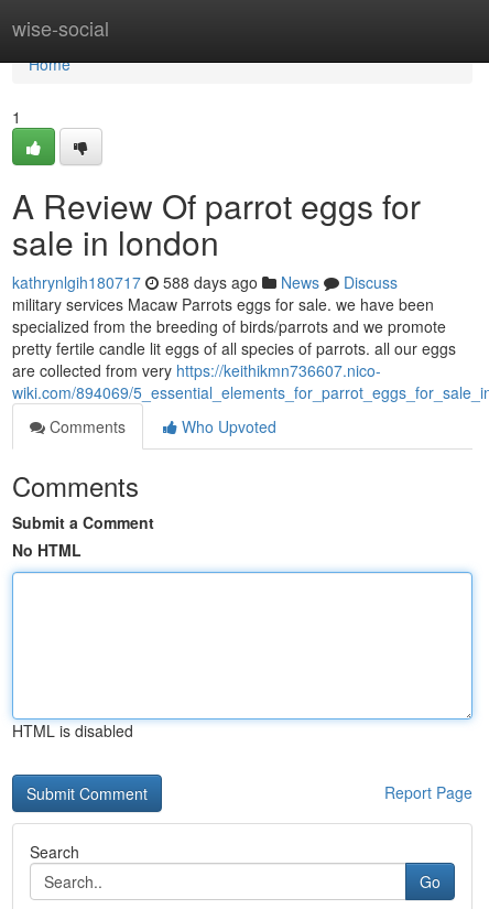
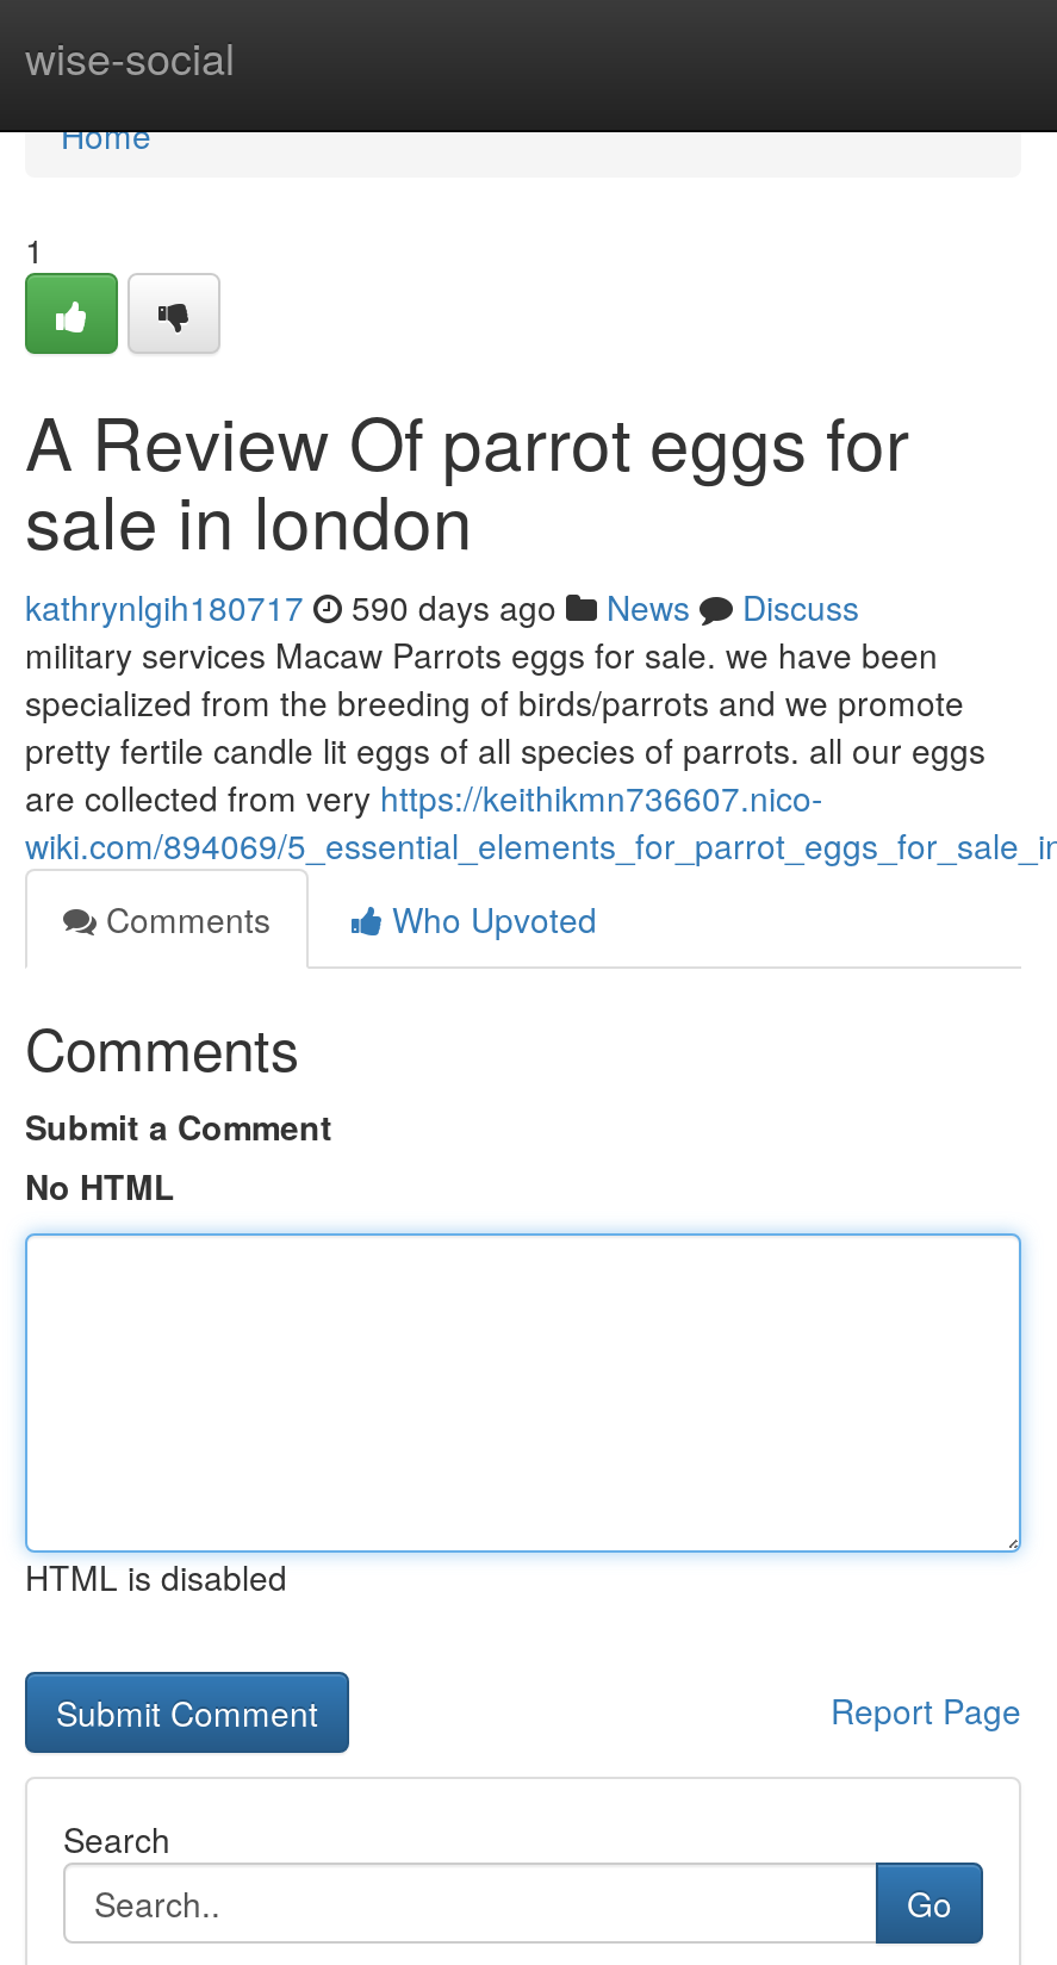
- kathrynlgih180717 588 days ago News Discuss
+ kathrynlgih180717 590 days ago News Discuss
